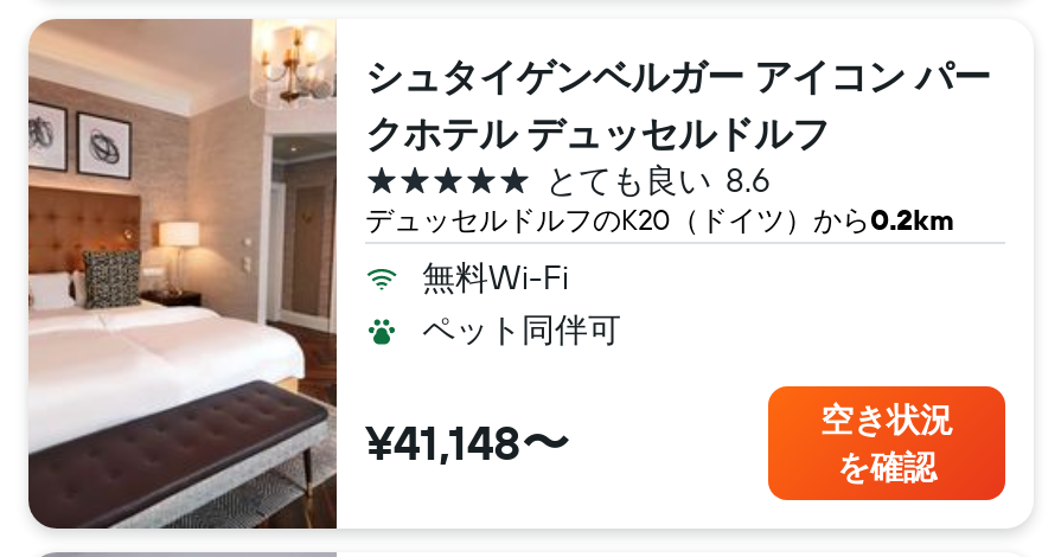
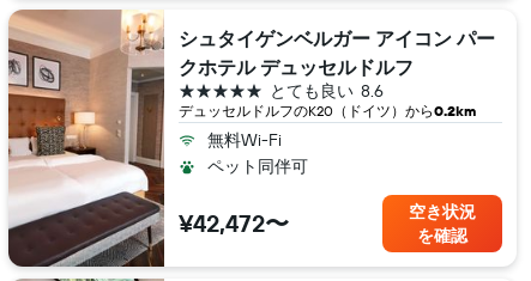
- ¥41,148〜
+ ¥42,472〜
